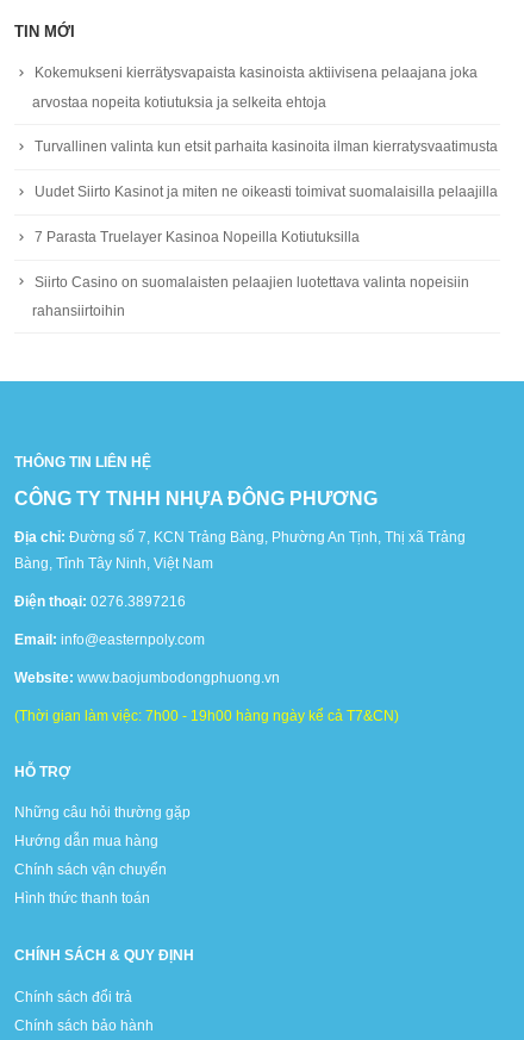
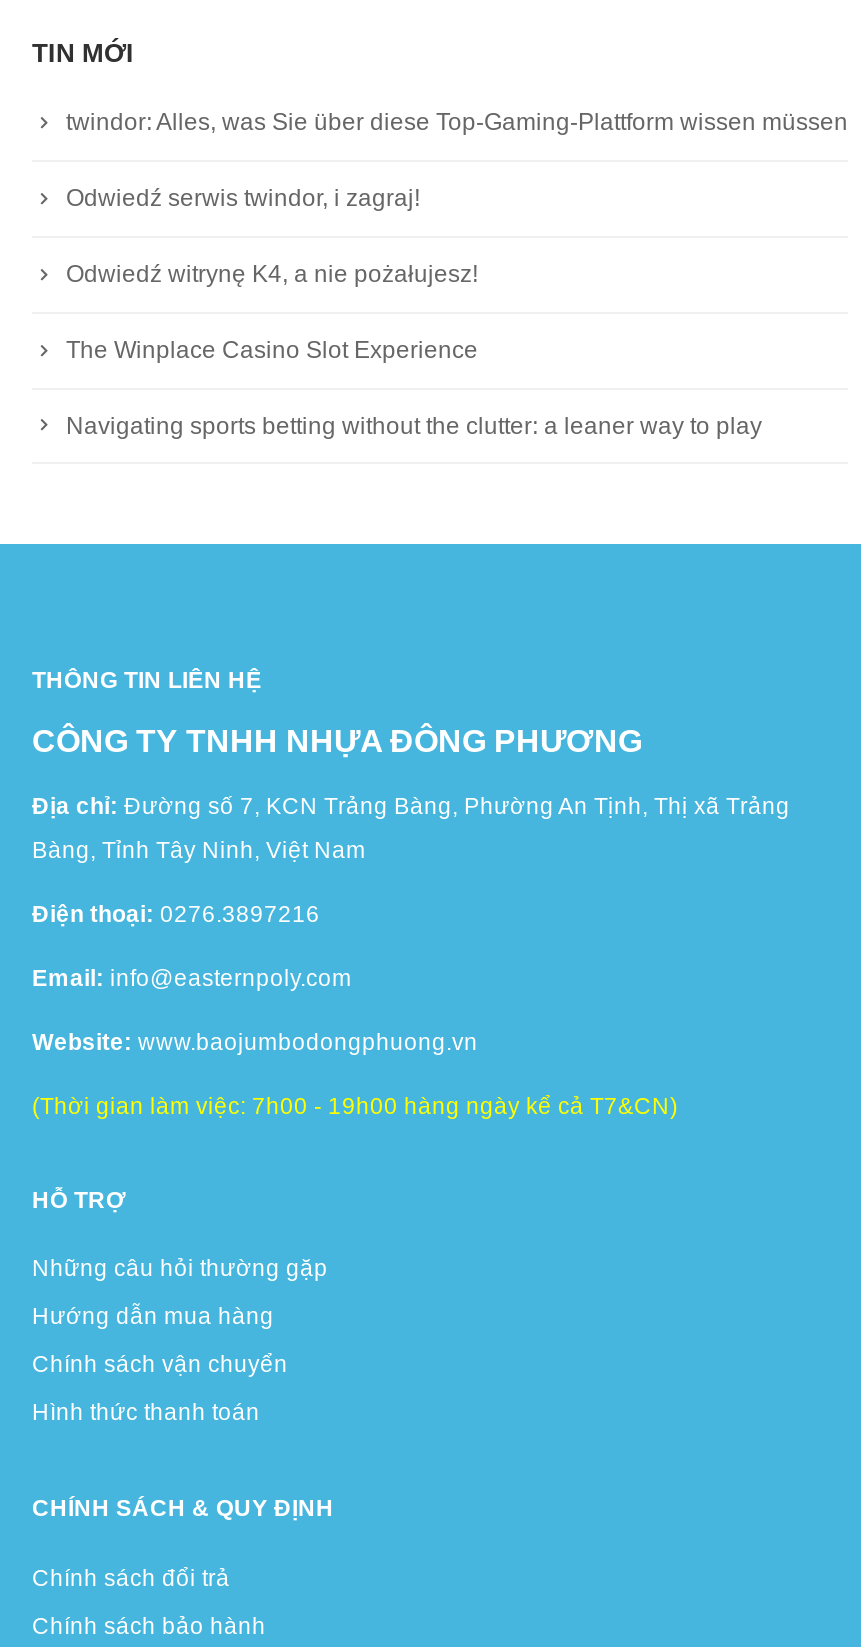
- Kokemukseni kierrätysvapaista kasinoista aktiivisena pelaajana joka
- arvostaa nopeita kotiutuksia ja selkeita ehtoja
- Turvallinen valinta kun etsit parhaita kasinoita ilman kierratysvaatimusta
- Uudet Siirto Kasinot ja miten ne oikeasti toimivat suomalaisilla pelaajilla
- 7 Parasta Truelayer Kasinoa Nopeilla Kotiutuksilla
- Siirto Casino on suomalaisten pelaajien luotettava valinta nopeisiin
- rahansiirtoihin
+ twindor: Alles, was Sie über diese Top-Gaming-Plattform wissen müssen
+ Odwiedź serwis twindor, i zagraj!
+ Odwiedź witrynę K4, a nie pożałujesz!
+ The Winplace Casino Slot Experience
+ Navigating sports betting without the clutter: a leaner way to play
